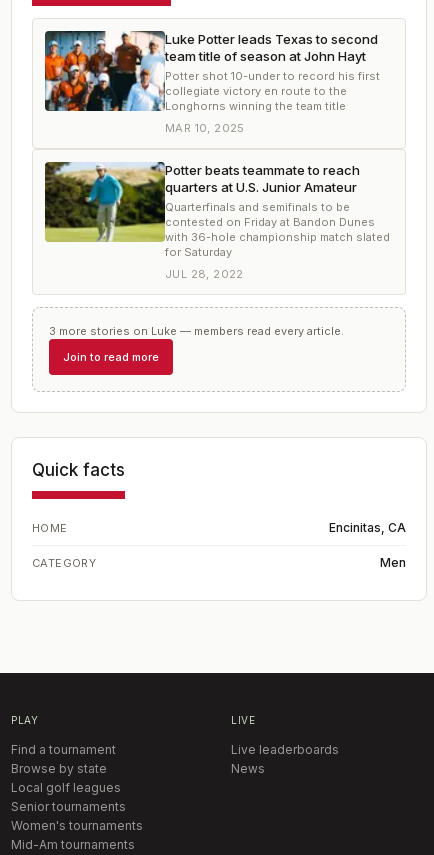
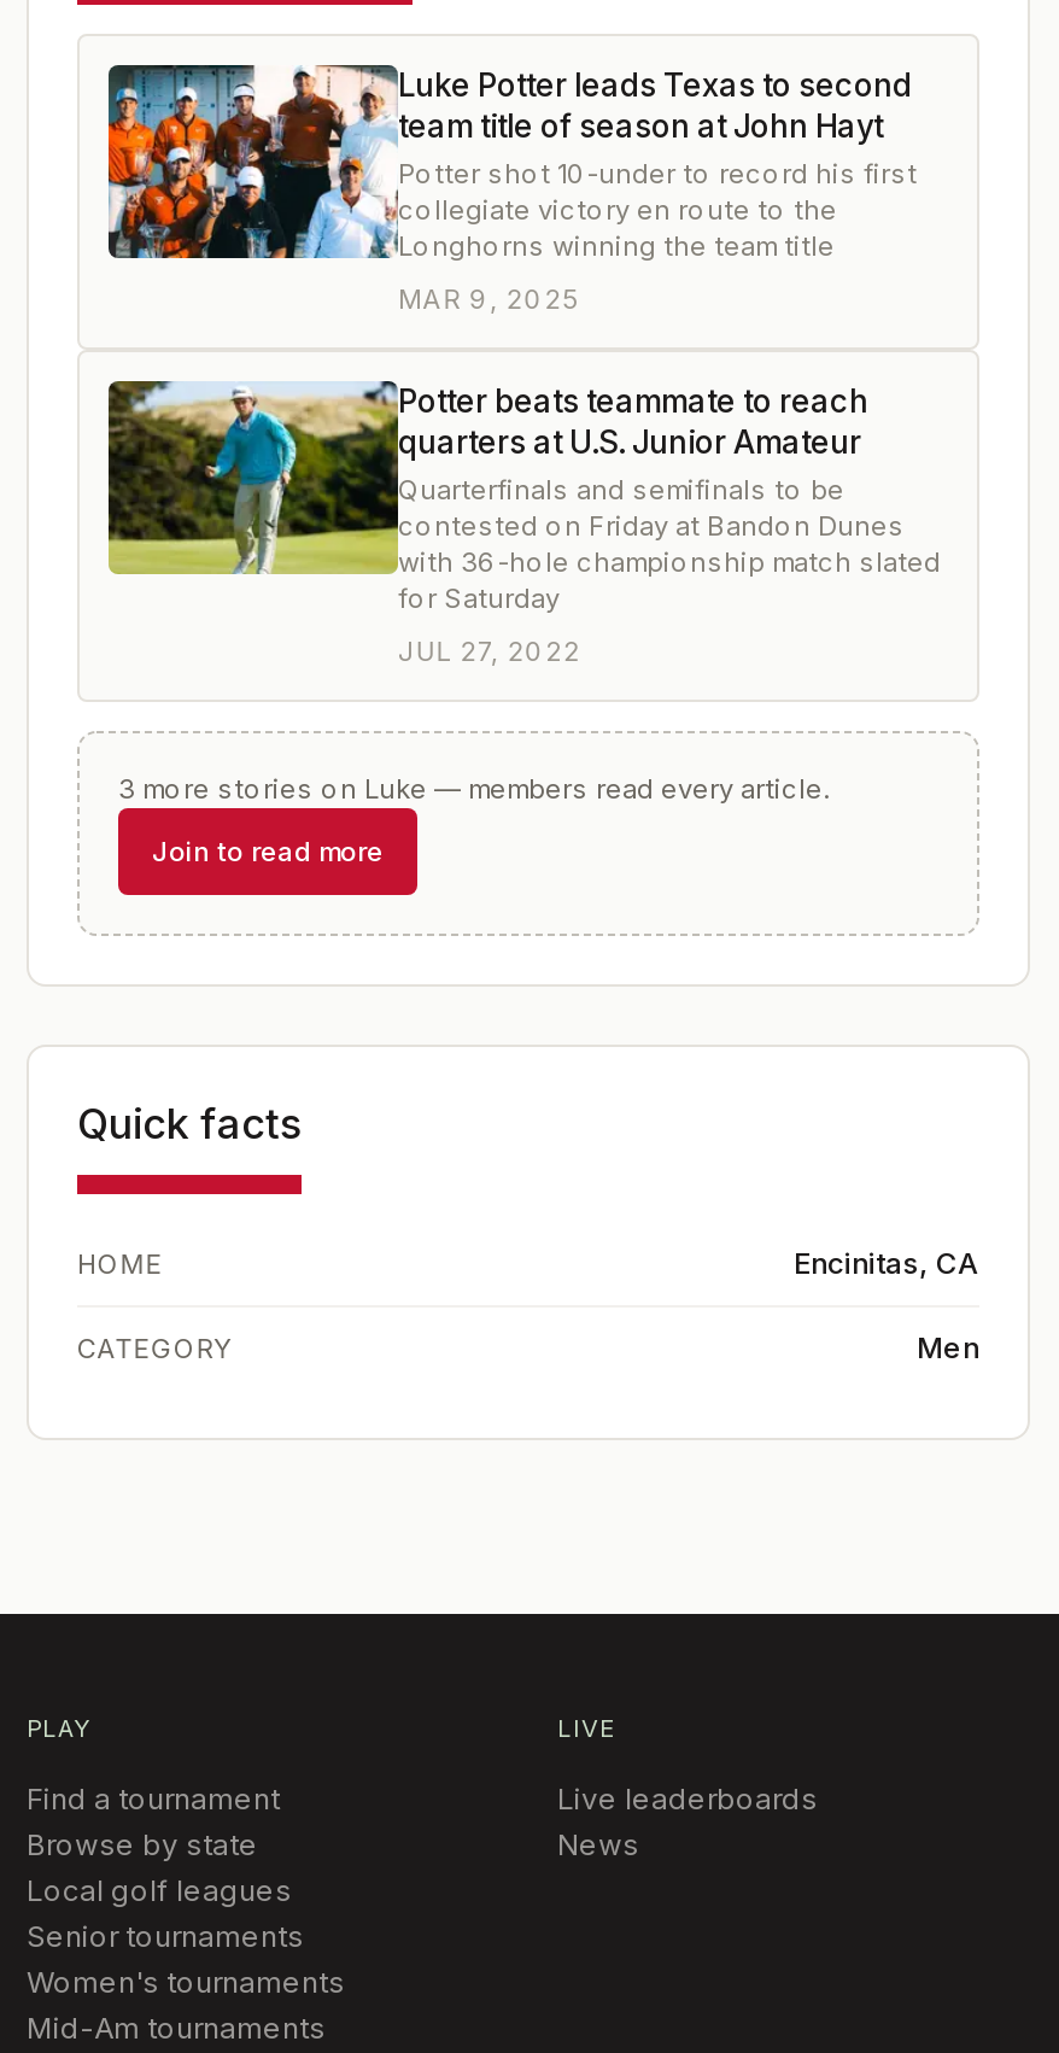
- MAR 10, 2025
+ MAR 9, 2025

- JUL 28, 2022
+ JUL 27, 2022
